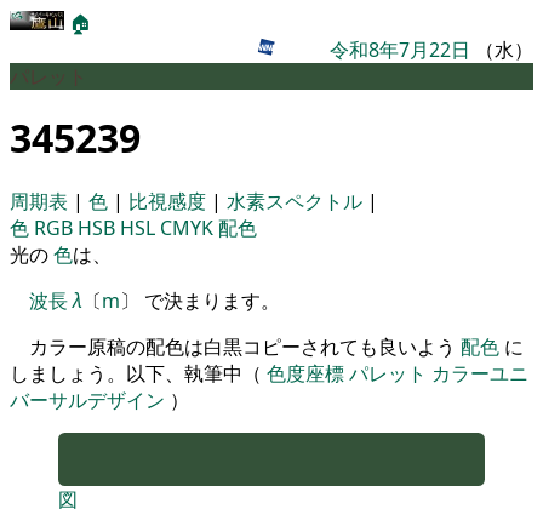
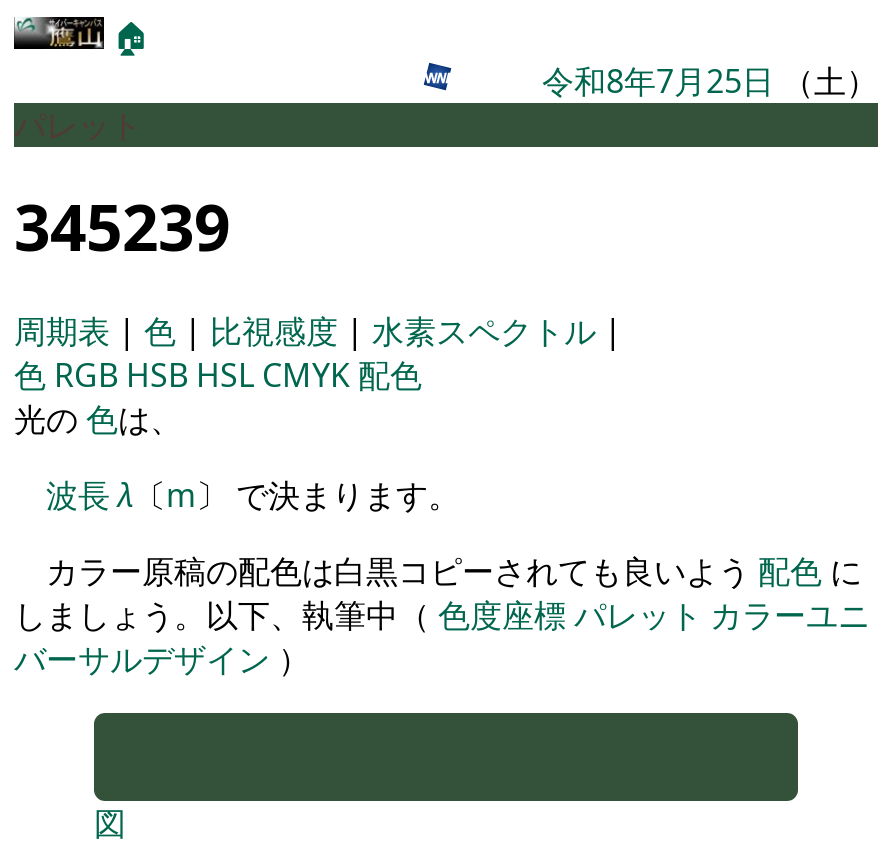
- 令和8年7月22日（水）
+ 令和8年7月25日（土）
